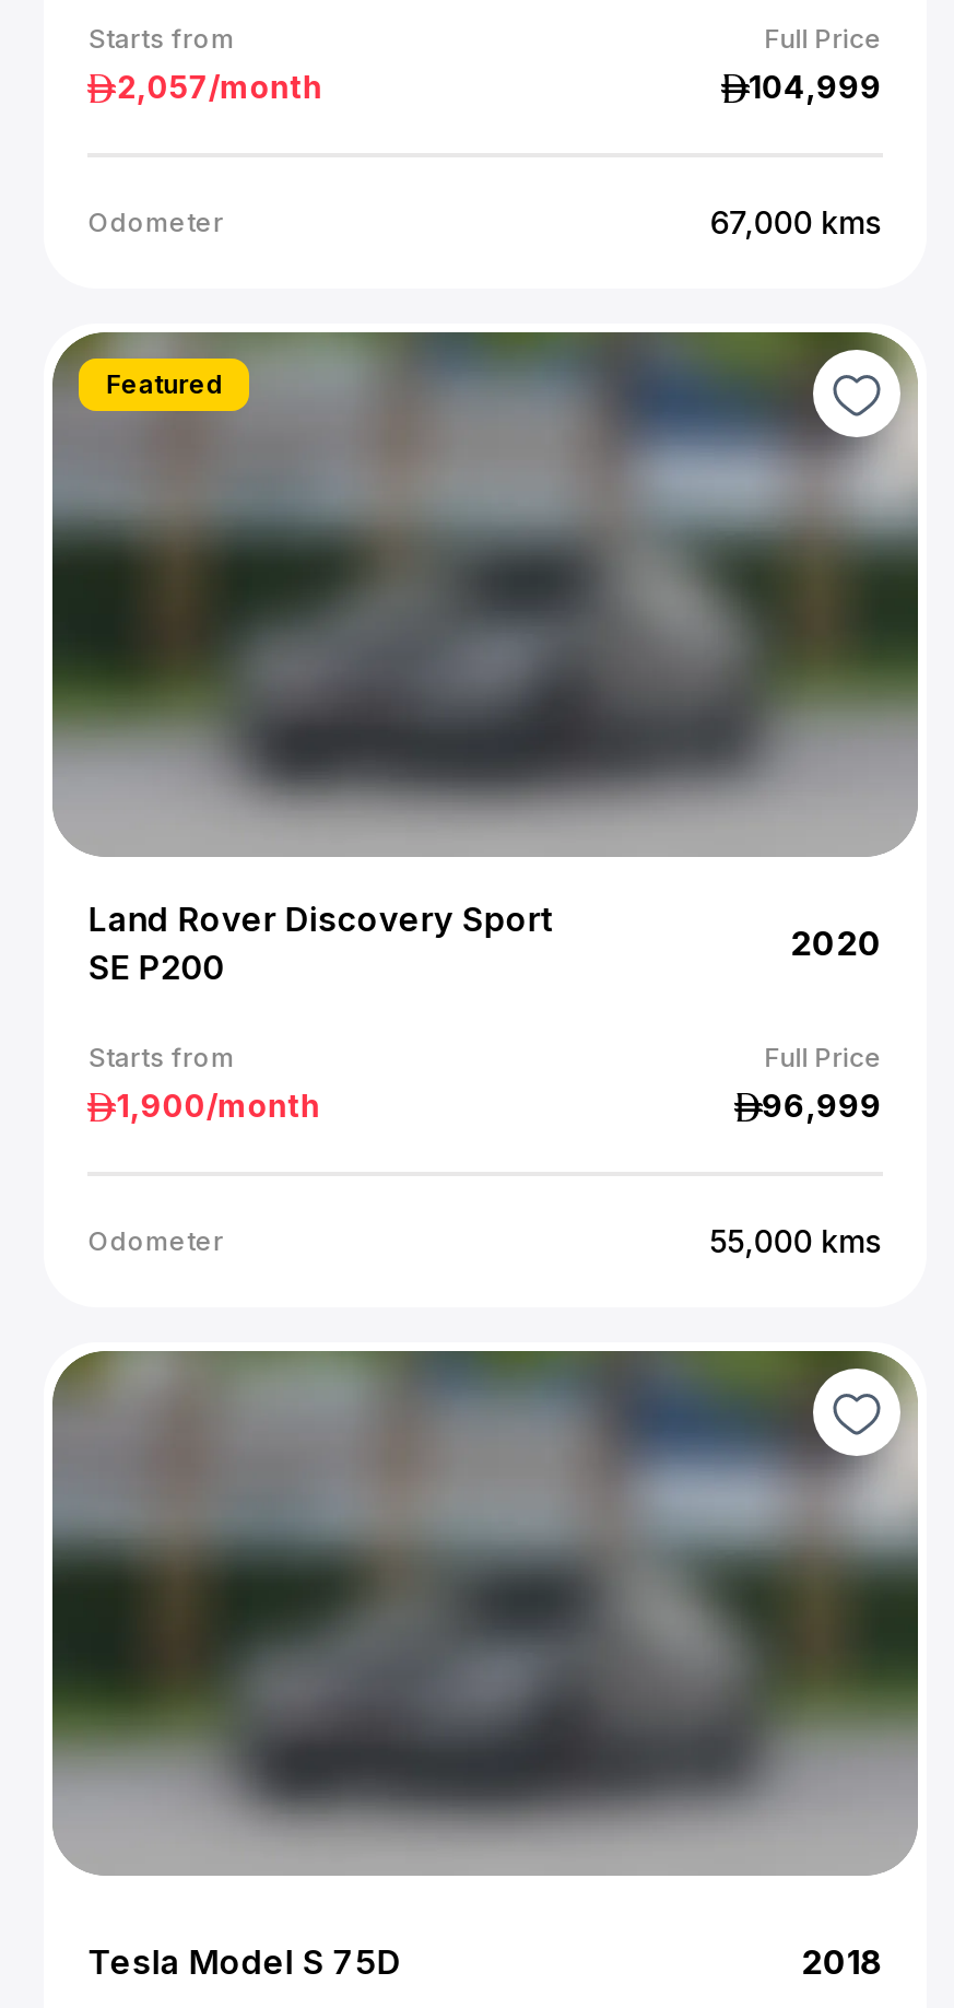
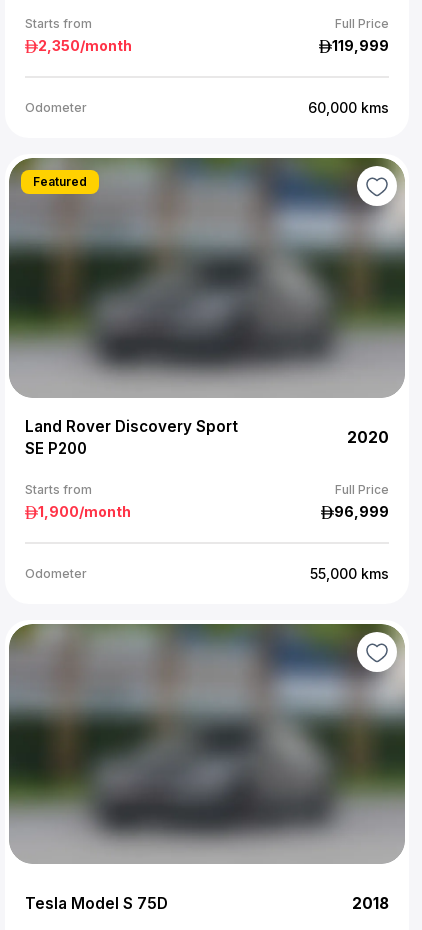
- 2,057/month
+ 2,350/month

- 104,999
+ 119,999

- 67,000 kms
+ 60,000 kms
